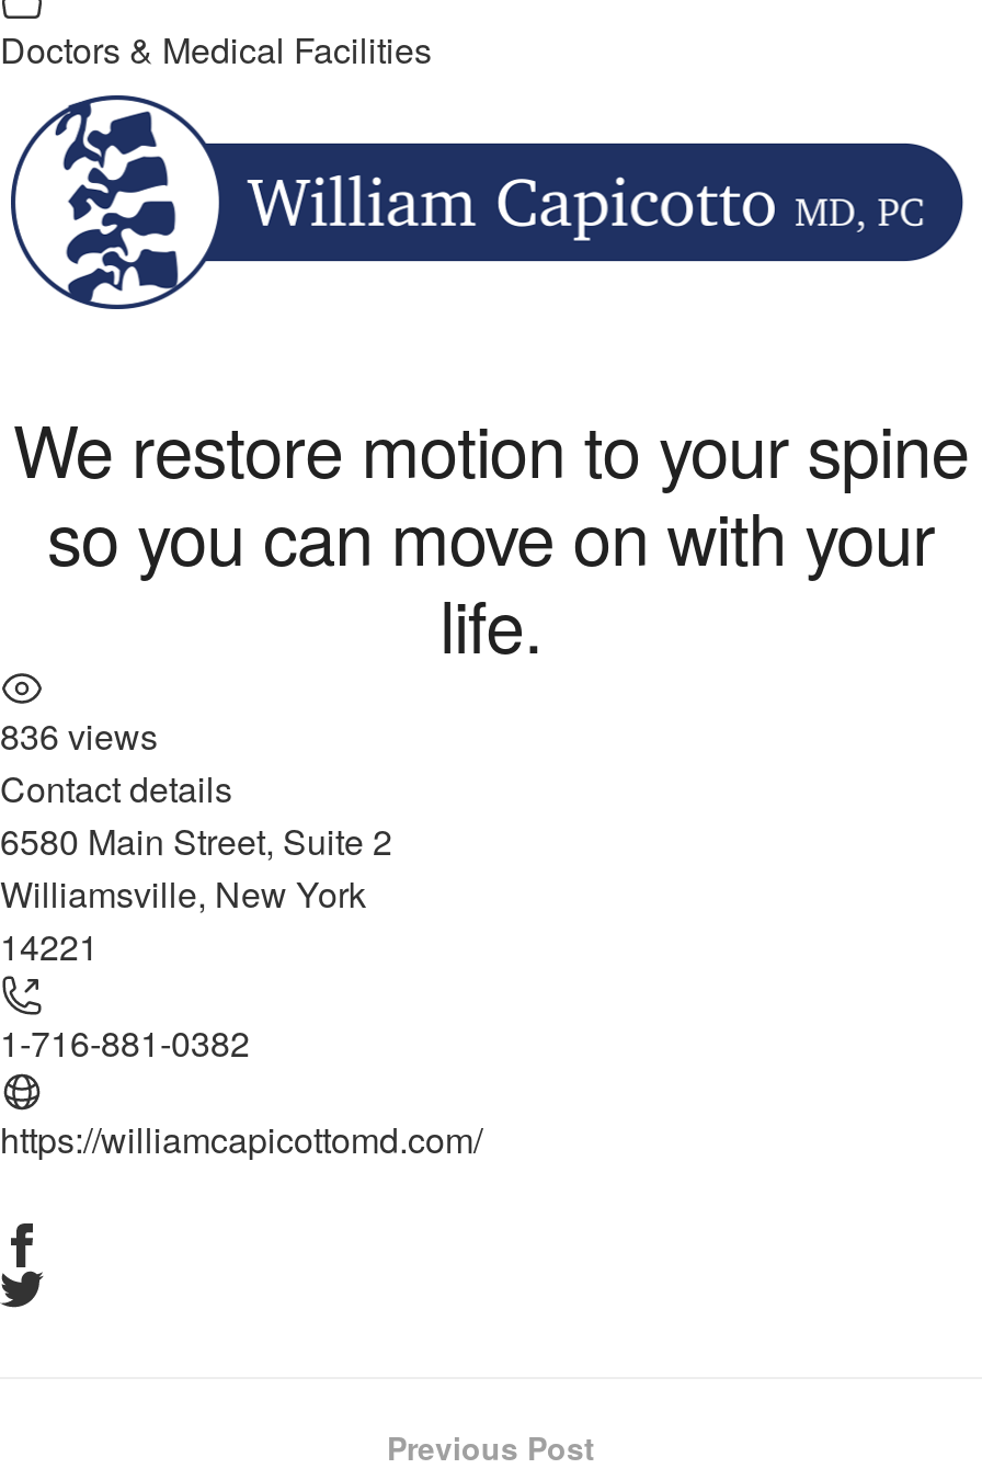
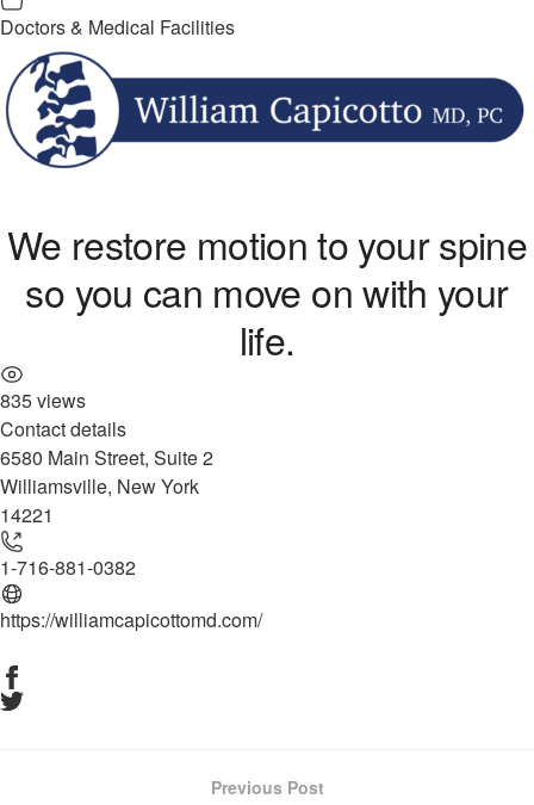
- 836 views
+ 835 views
